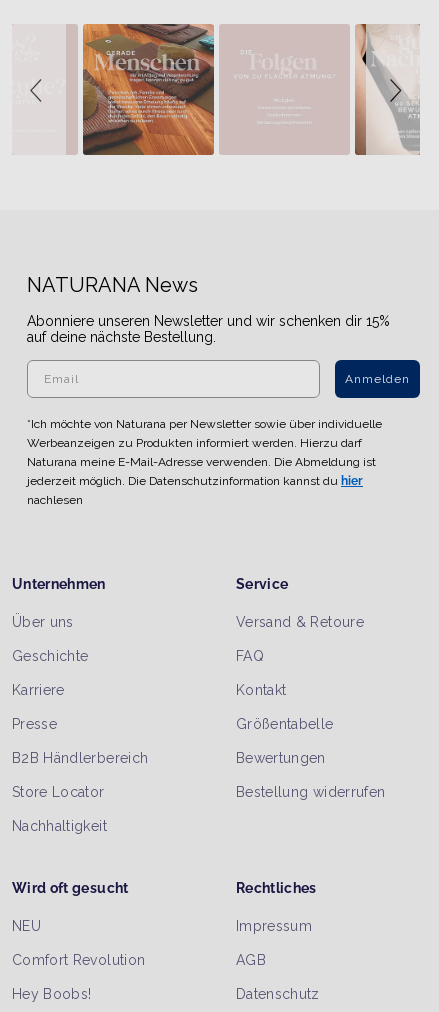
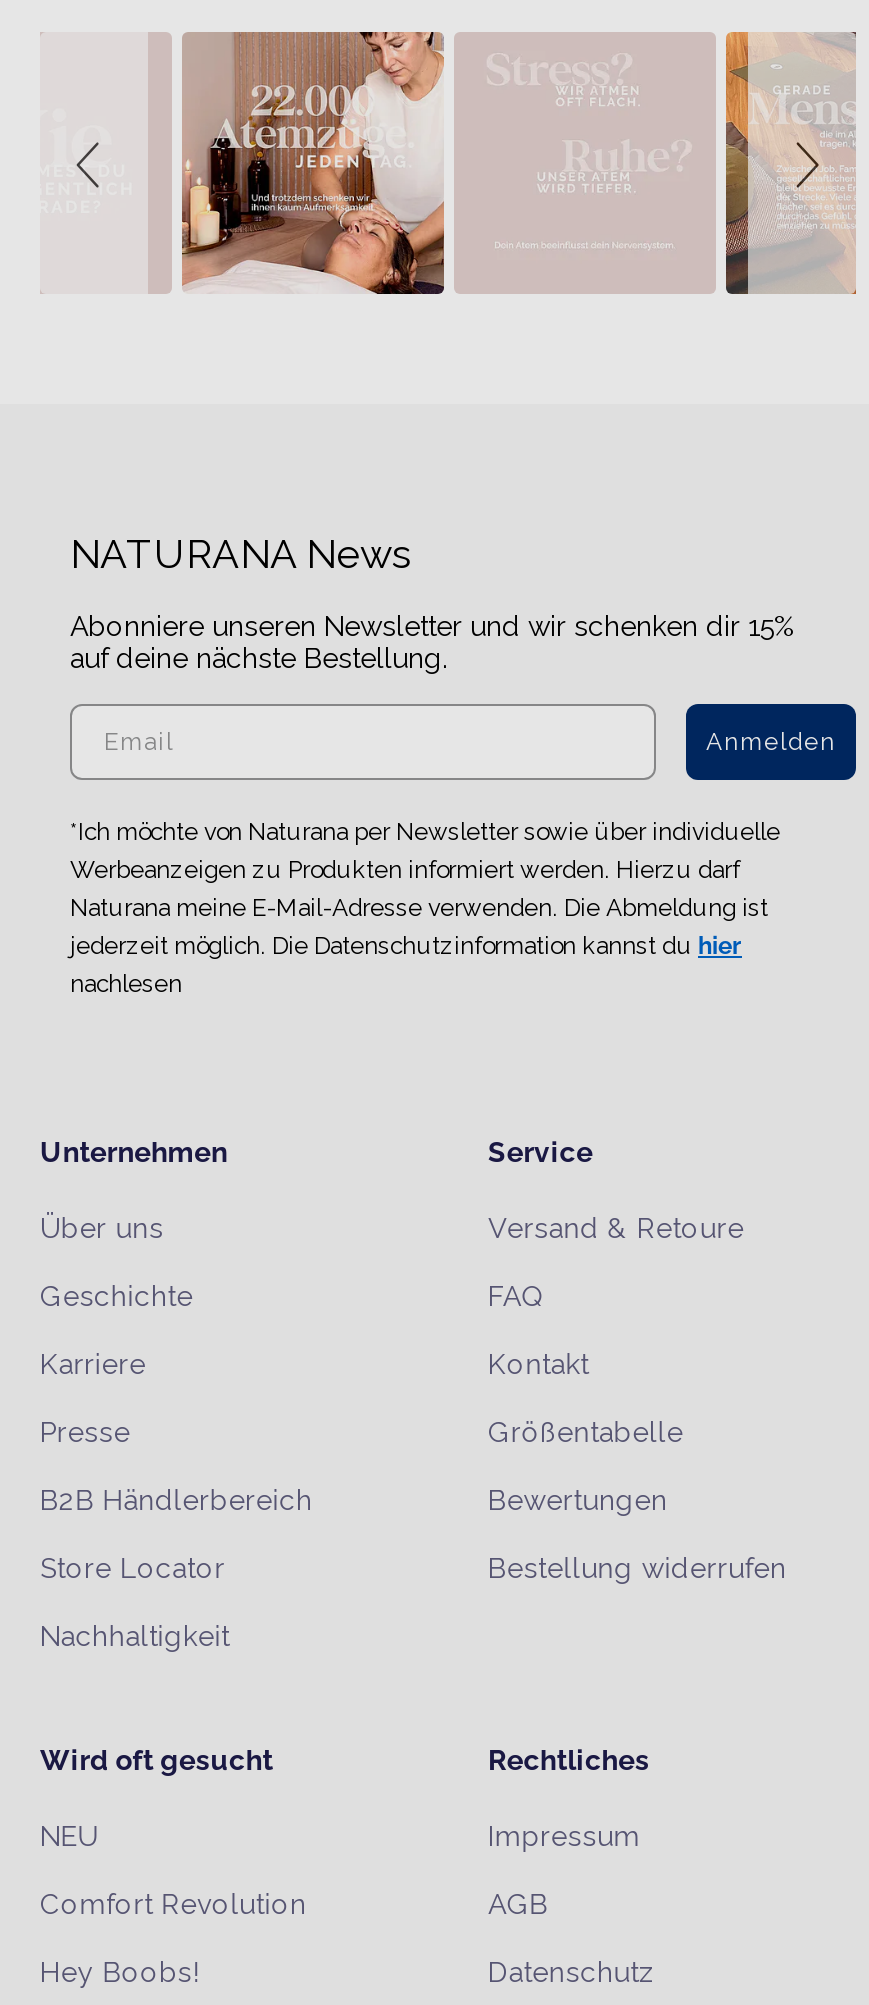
- [image]
+ [image]

- [image]
+ [image]
